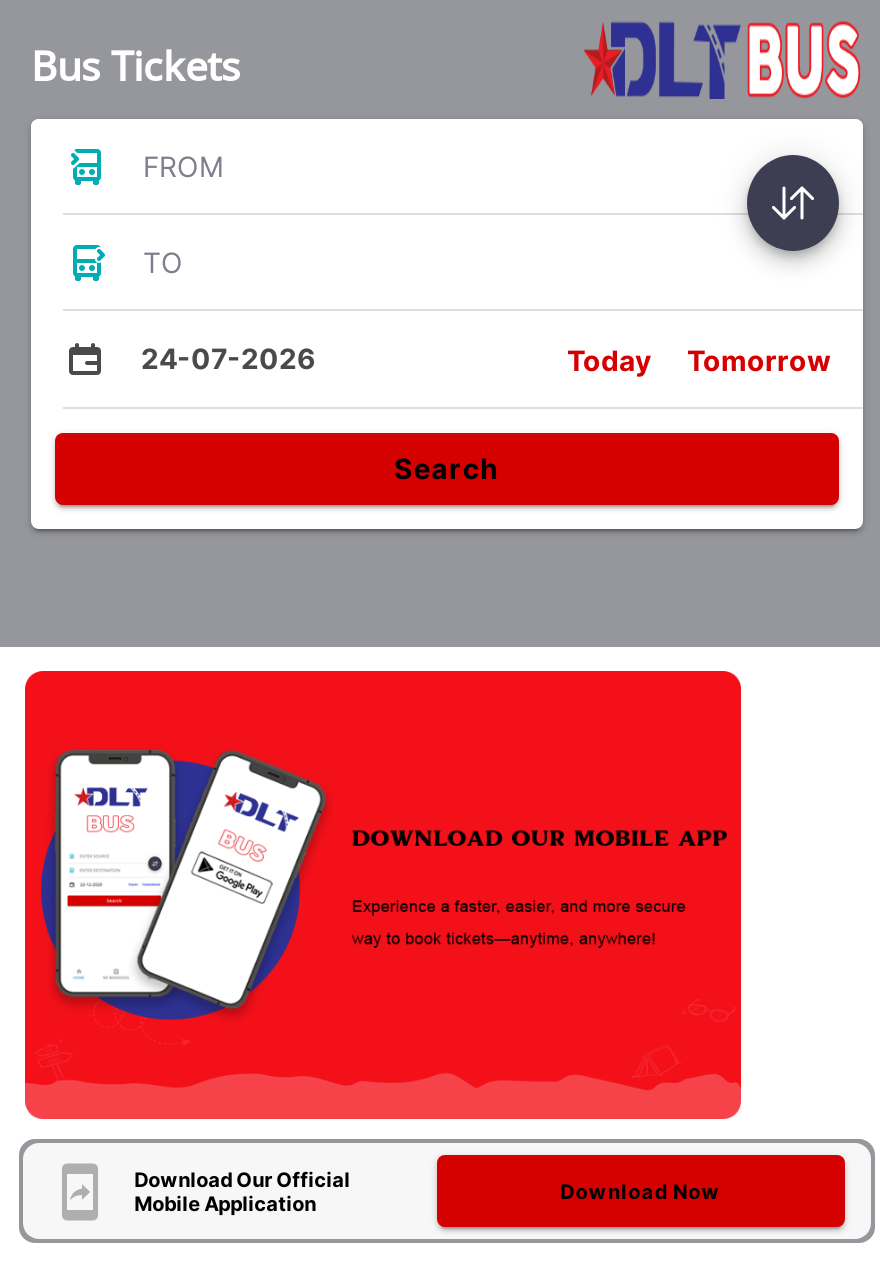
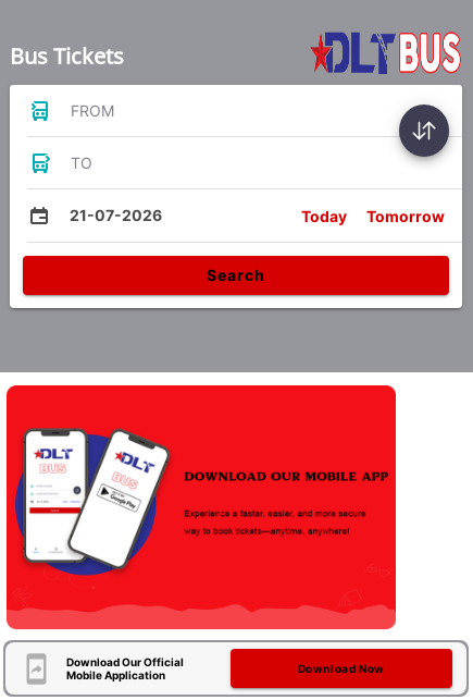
- 24-07-2026
+ 21-07-2026
